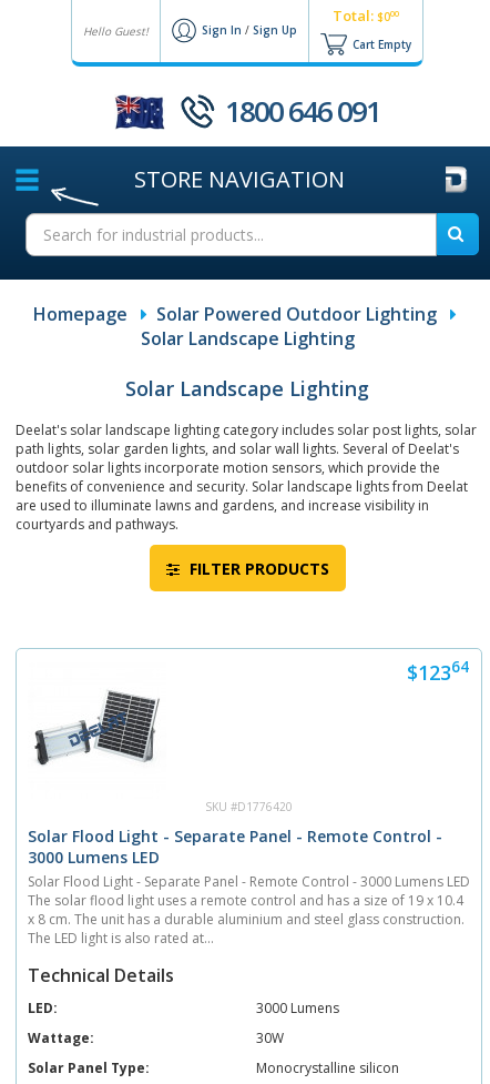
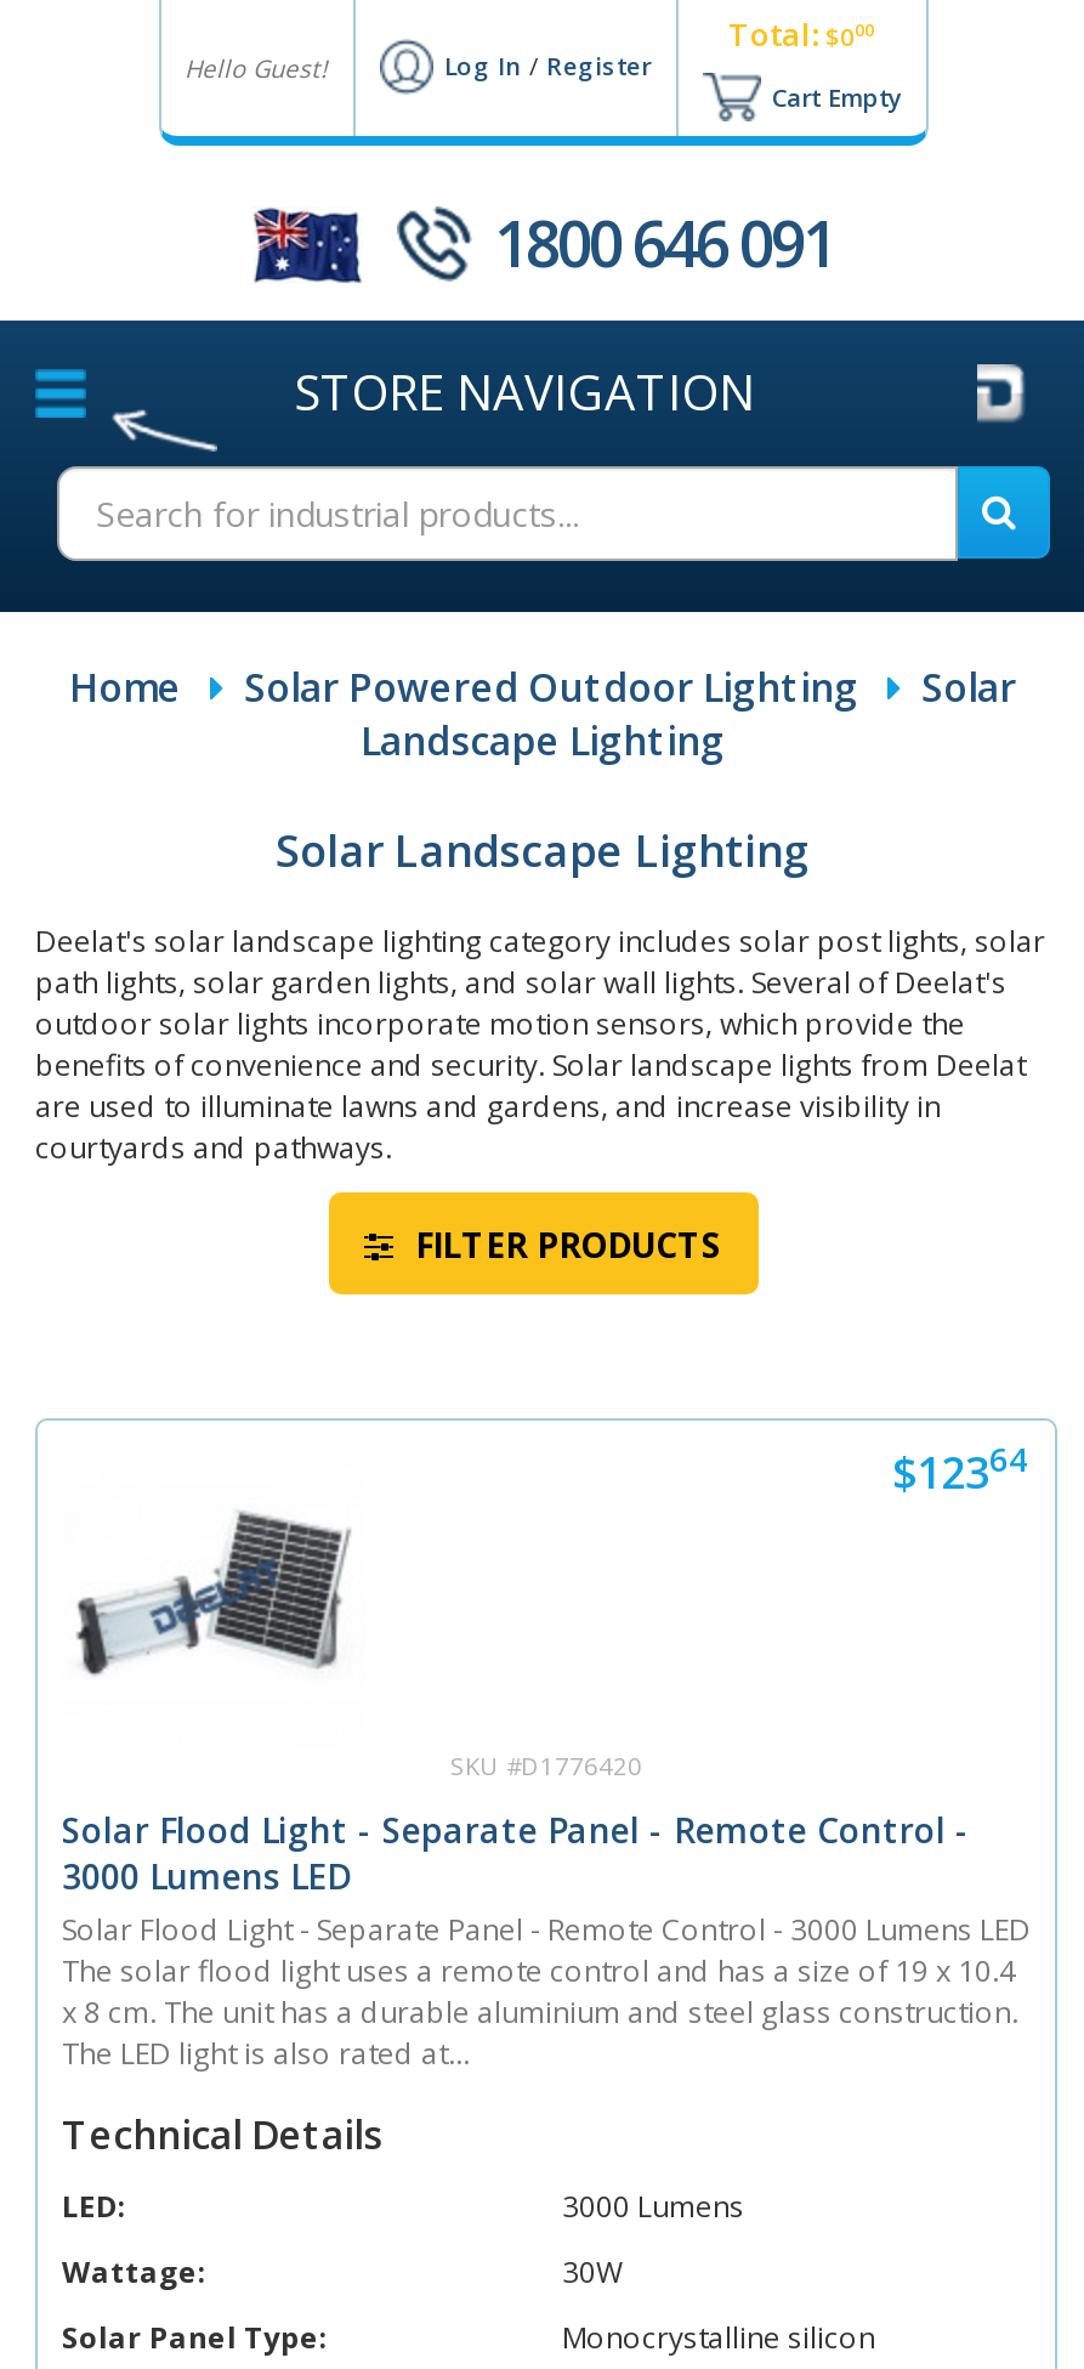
- Sign In / Sign Up
+ Log In / Register

- Homepage
+ Home
